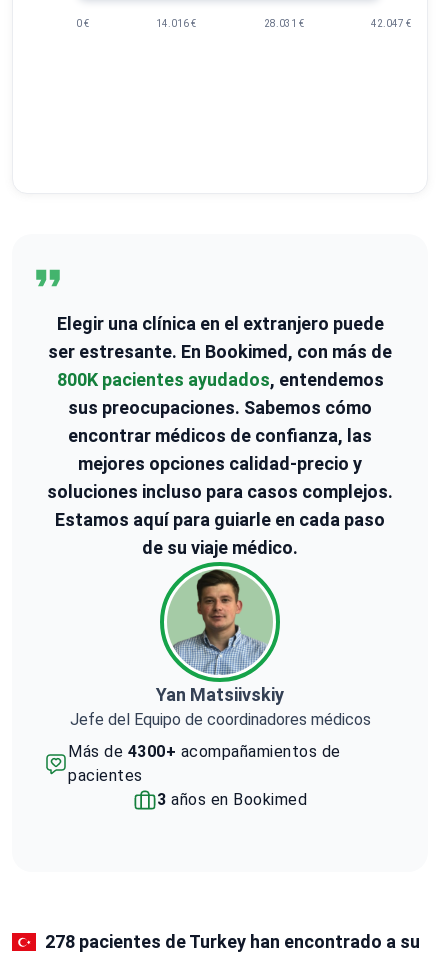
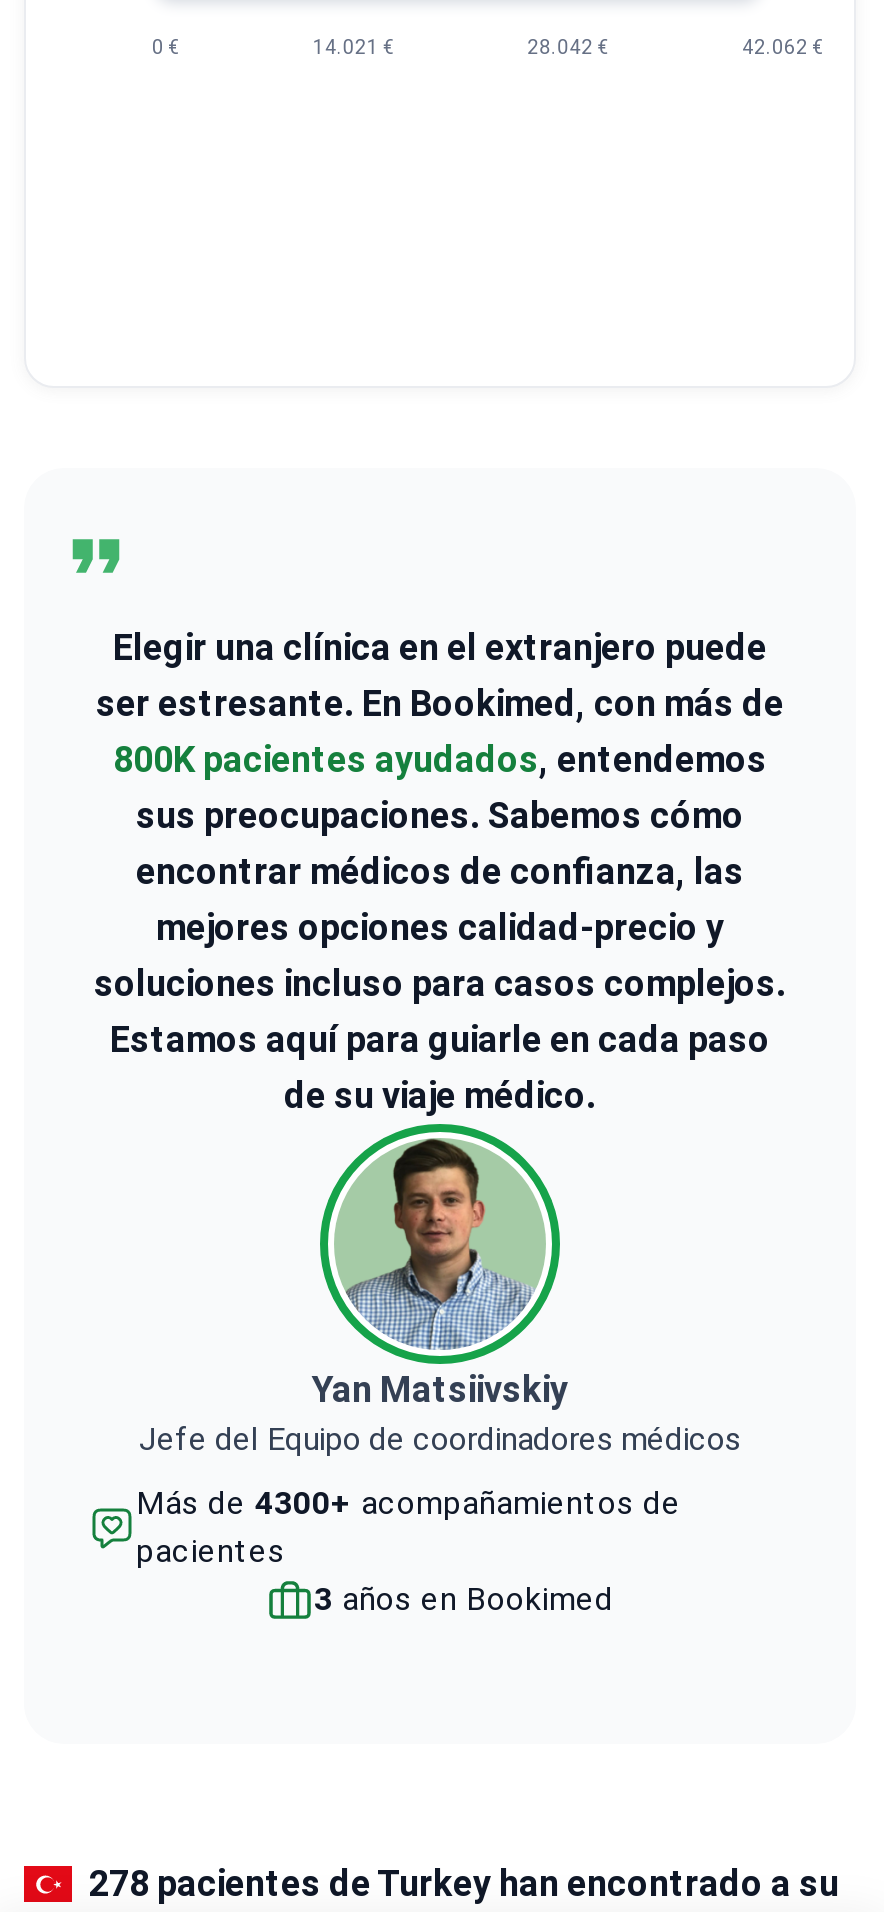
- 14.016 €
+ 14.021 €

- 28.031 €
+ 28.042 €

- 42.047 €
+ 42.062 €
